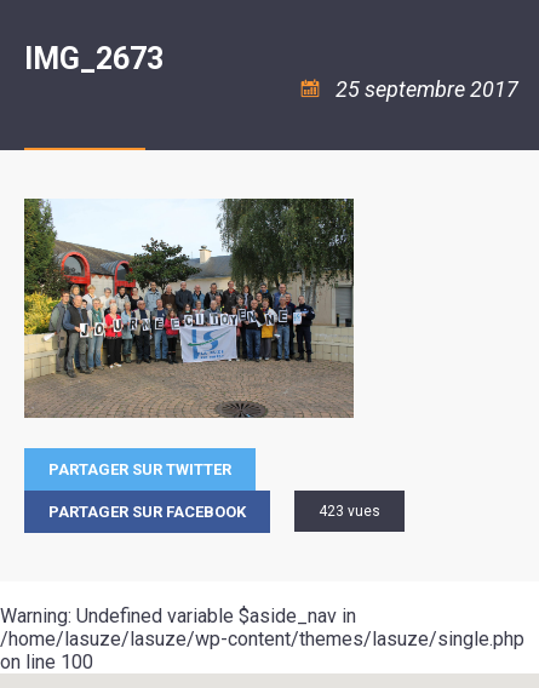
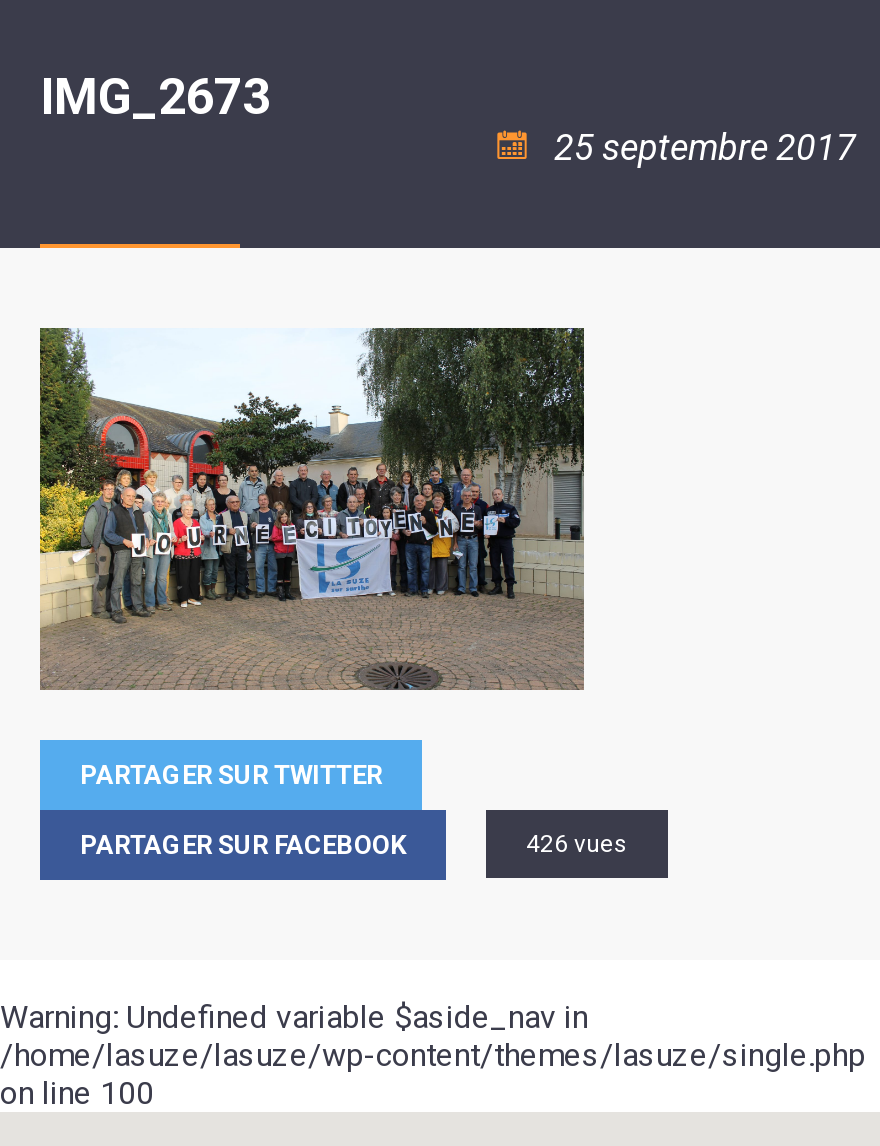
- 423 vues
+ 426 vues
